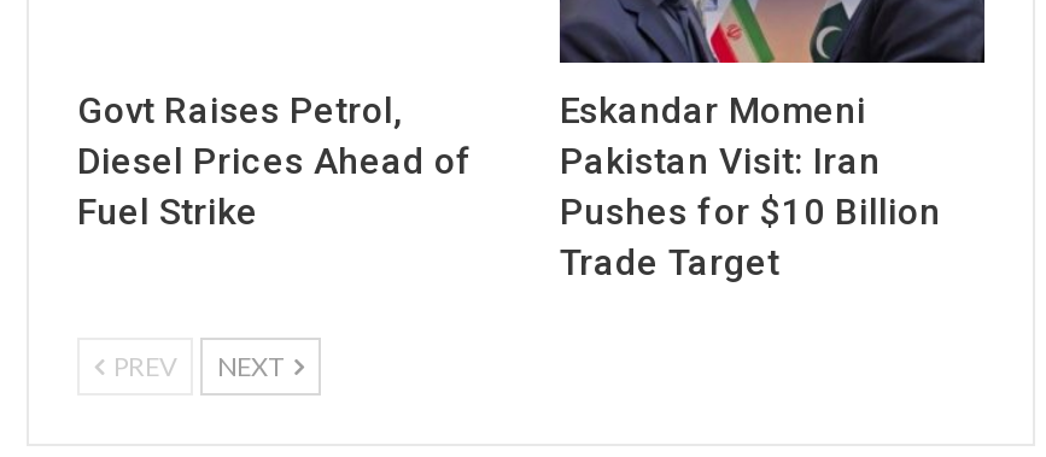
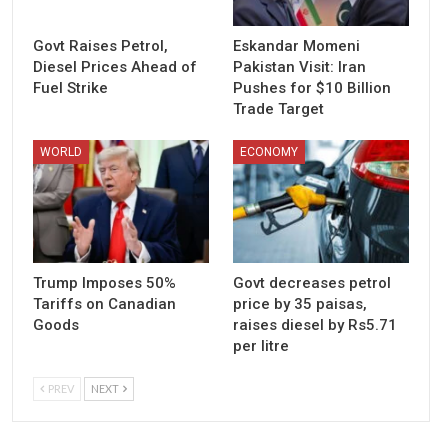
+ [image]
+ WORLD

+ Trump Imposes 50%
+ Tariffs on Canadian
+ Goods

+ [image]
+ ECONOMY

+ Govt decreases petrol
+ price by 35 paisas,
+ raises diesel by Rs5.71
+ per litre
